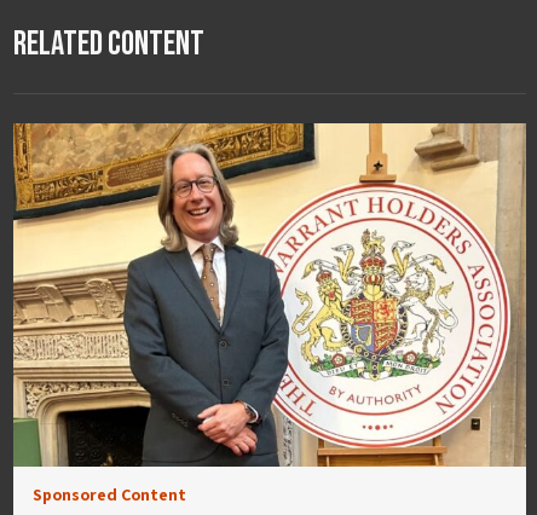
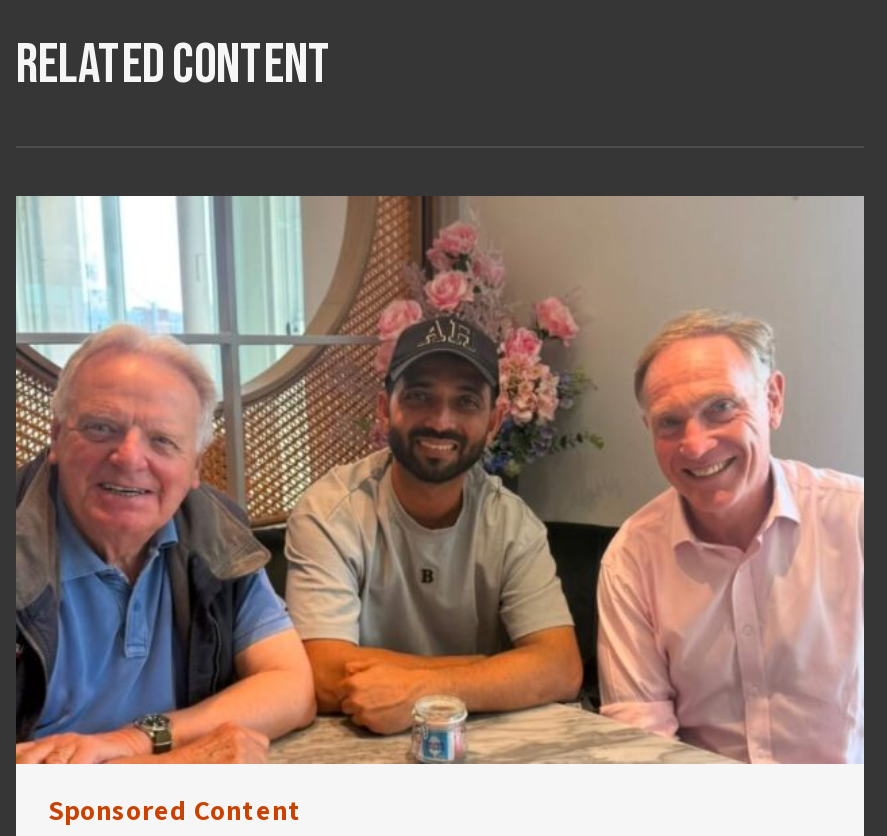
- [image]
+ [image]
